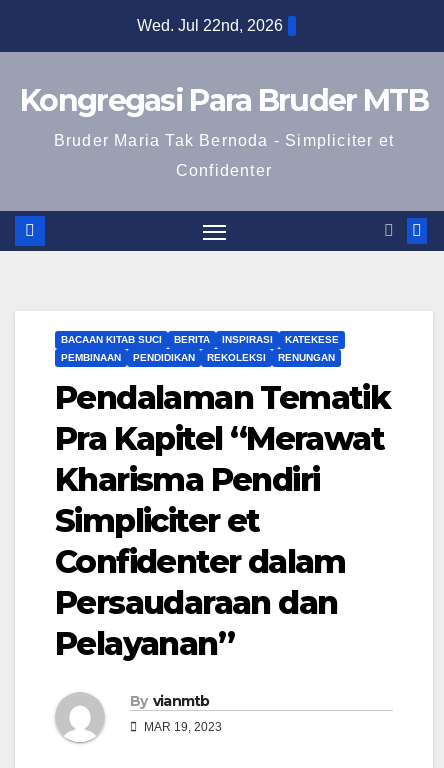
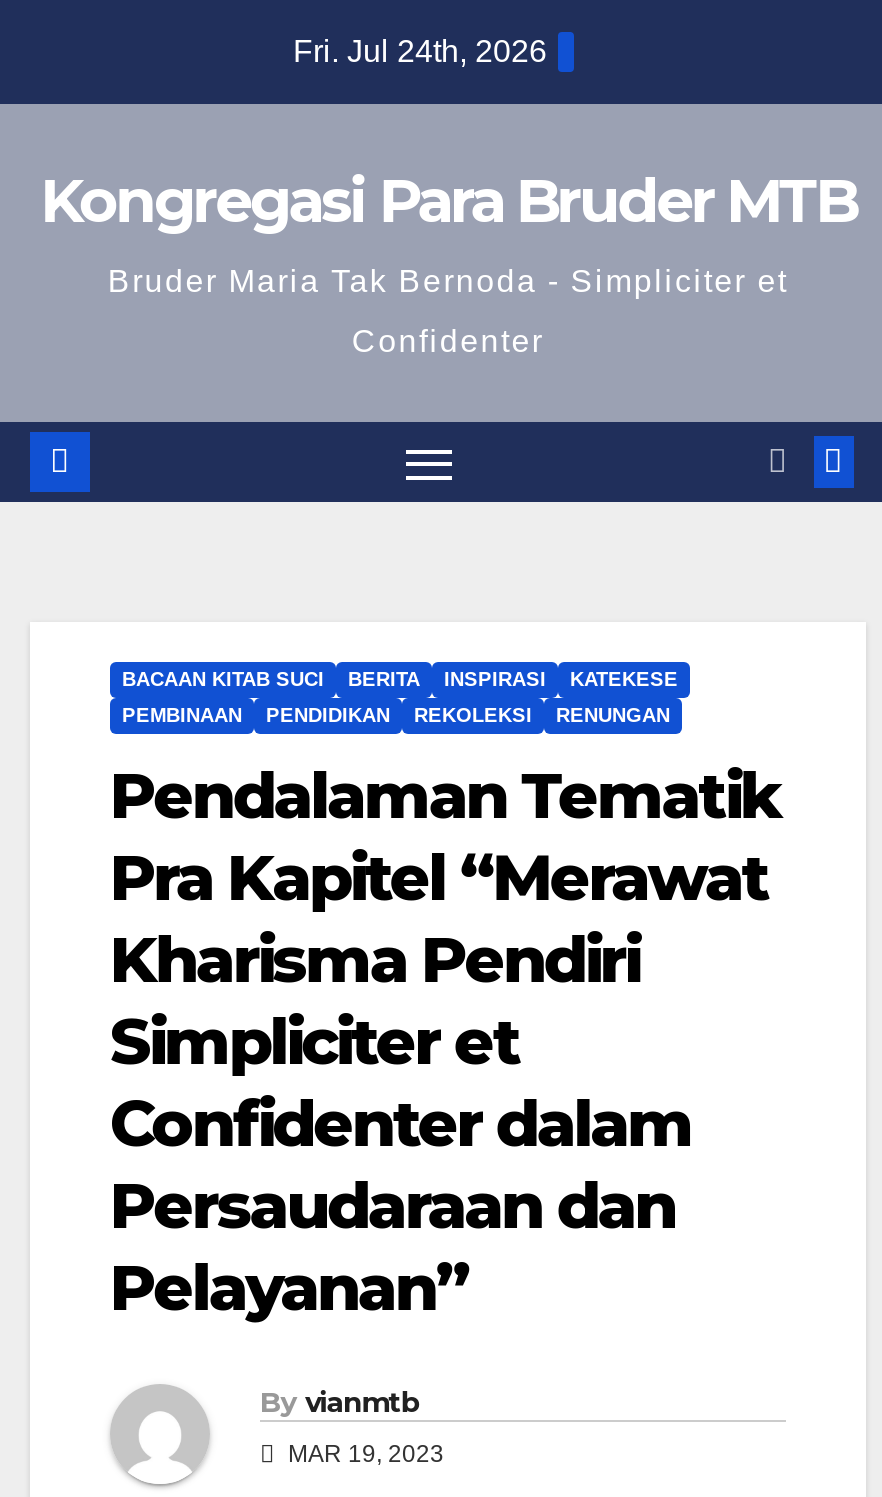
- Wed. Jul 22nd, 2026
+ Fri. Jul 24th, 2026
